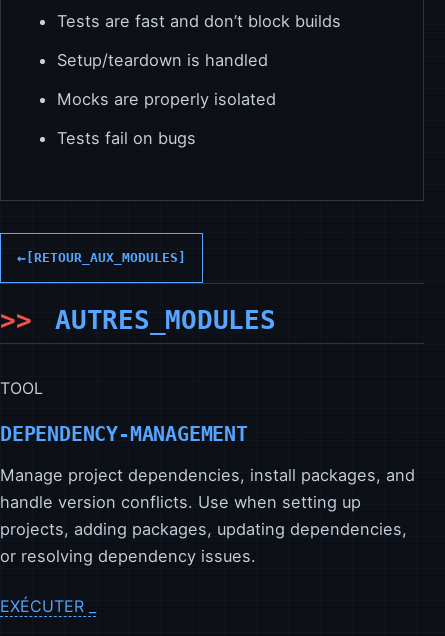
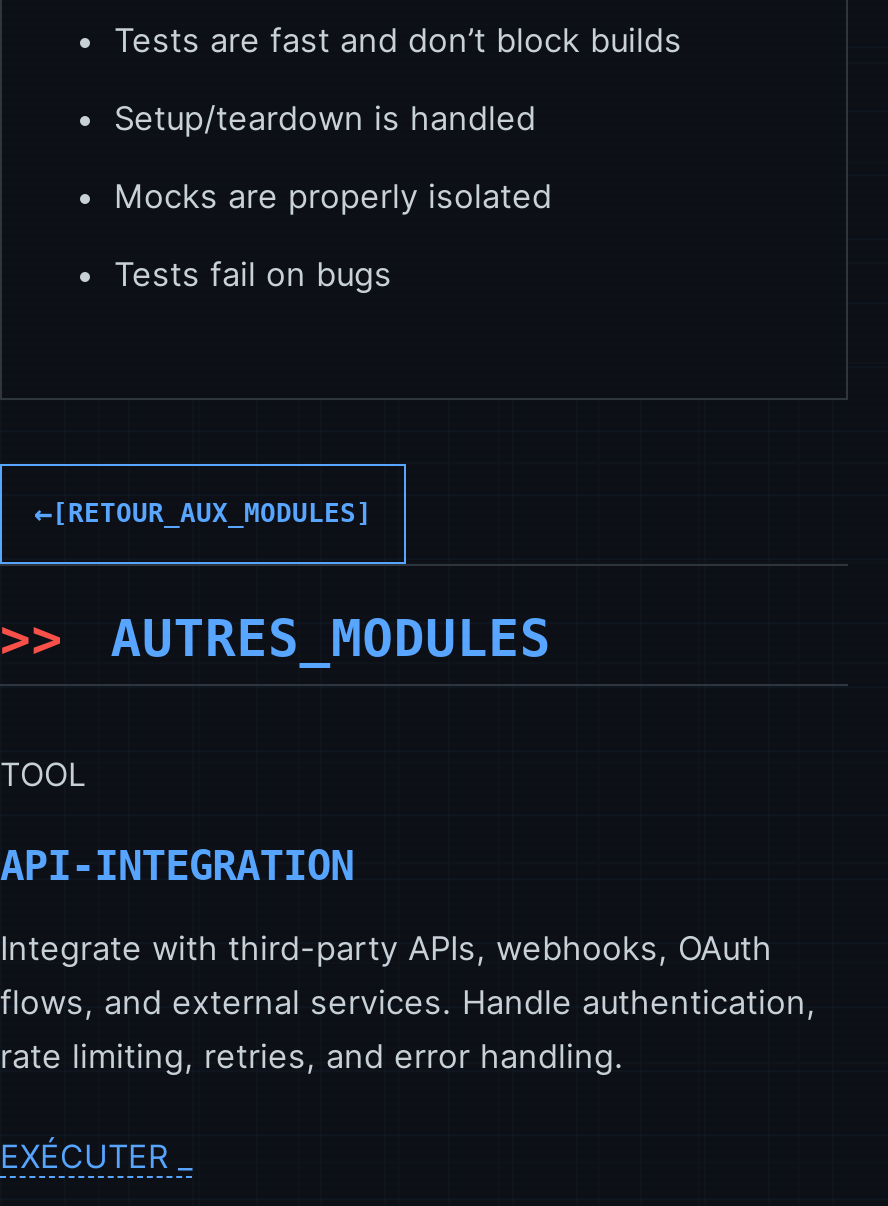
- DEPENDENCY-MANAGEMENT
+ API-INTEGRATION

- Manage project dependencies, install packages, and
- handle version conflicts. Use when setting up
- projects, adding packages, updating dependencies,
- or resolving dependency issues.
+ Integrate with third-party APIs, webhooks, OAuth
+ flows, and external services. Handle authentication,
+ rate limiting, retries, and error handling.
